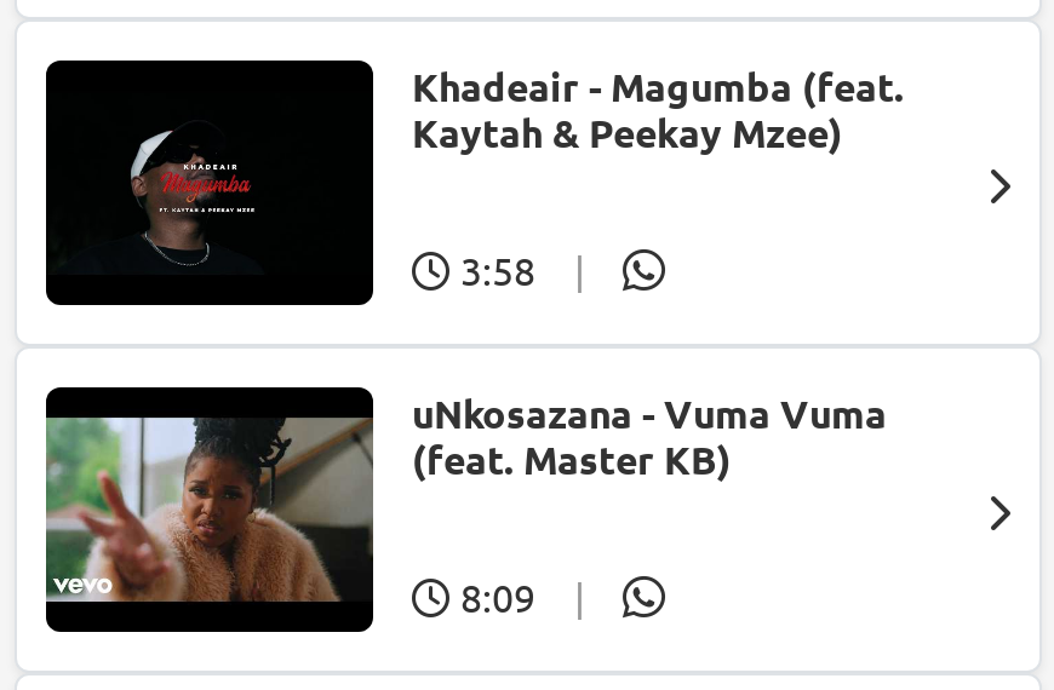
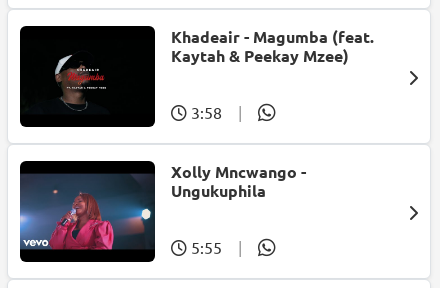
- [image]
- uNkosazana - Vuma Vuma
- (feat. Master KB)
+ [image]
+ Xolly Mncwango -
+ Ungukuphila

- 8:09
+ 5:55
